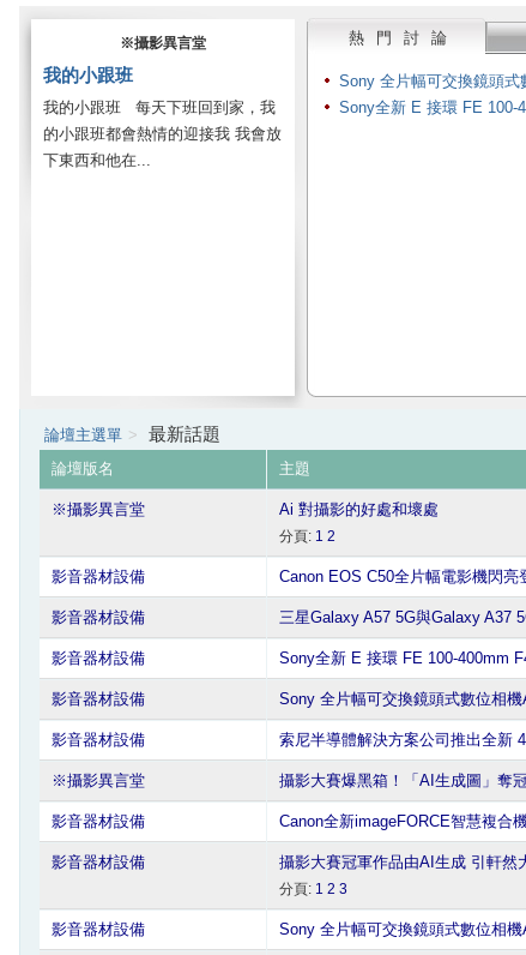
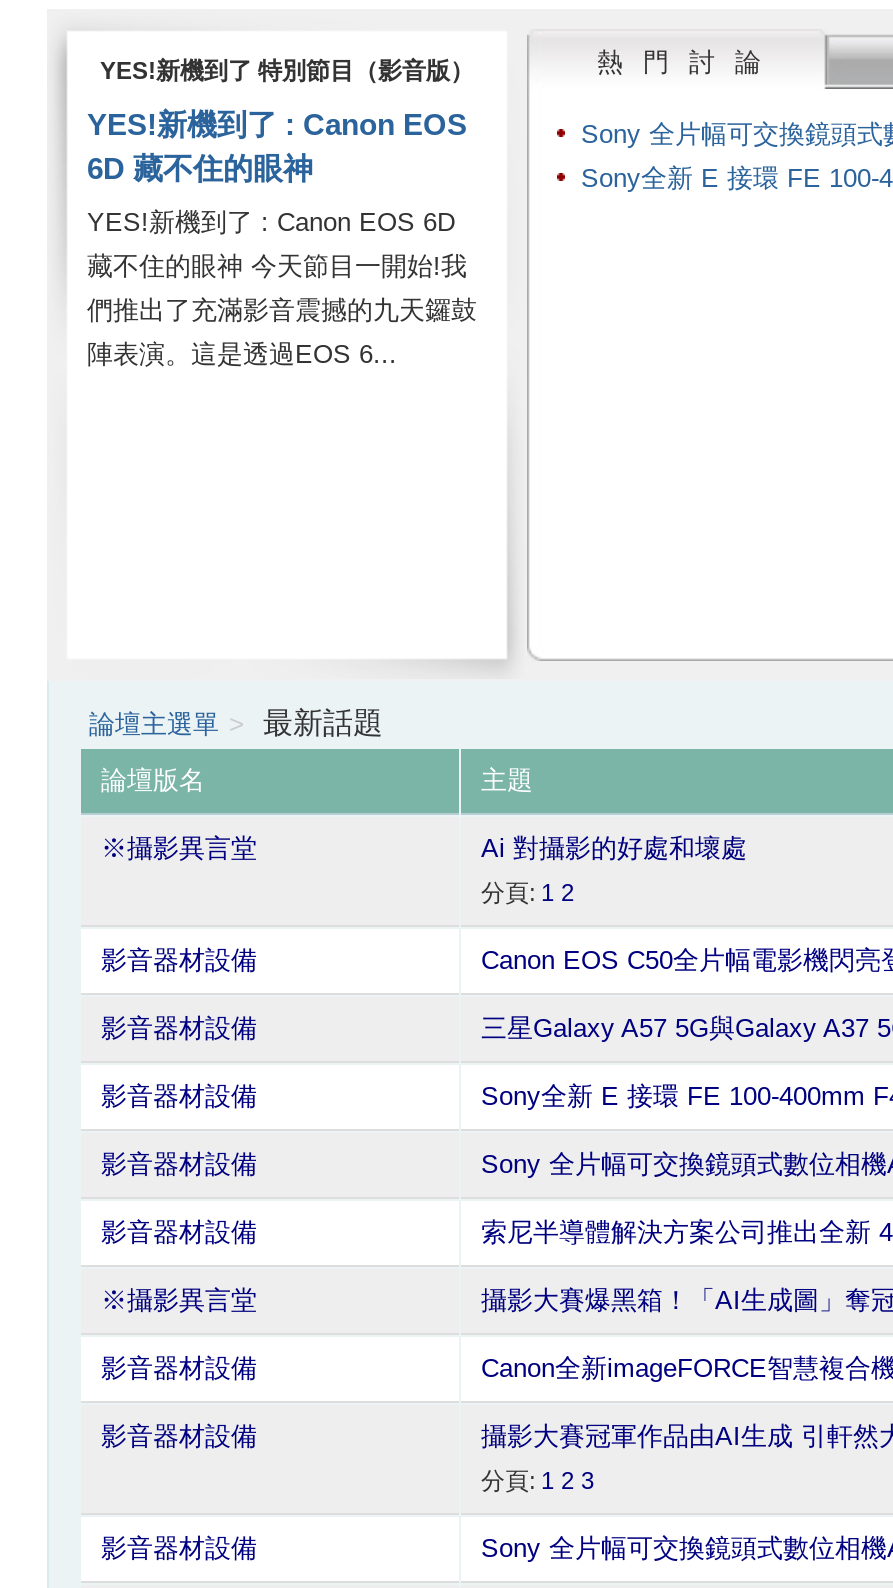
- ※攝影異言堂
- 我的小跟班
- 我的小跟班 每天下班回到家，我
- 的小跟班都會熱情的迎接我 我會放
- 下東西和他在...
+ YES!新機到了 特別節目（影音版）
+ YES!新機到了 : Canon EOS
+ 6D 藏不住的眼神
+ YES!新機到了 : Canon EOS 6D
+ 藏不住的眼神 今天節目一開始!我
+ 們推出了充滿影音震撼的九天鑼鼓
+ 陣表演。這是透過EOS 6...
